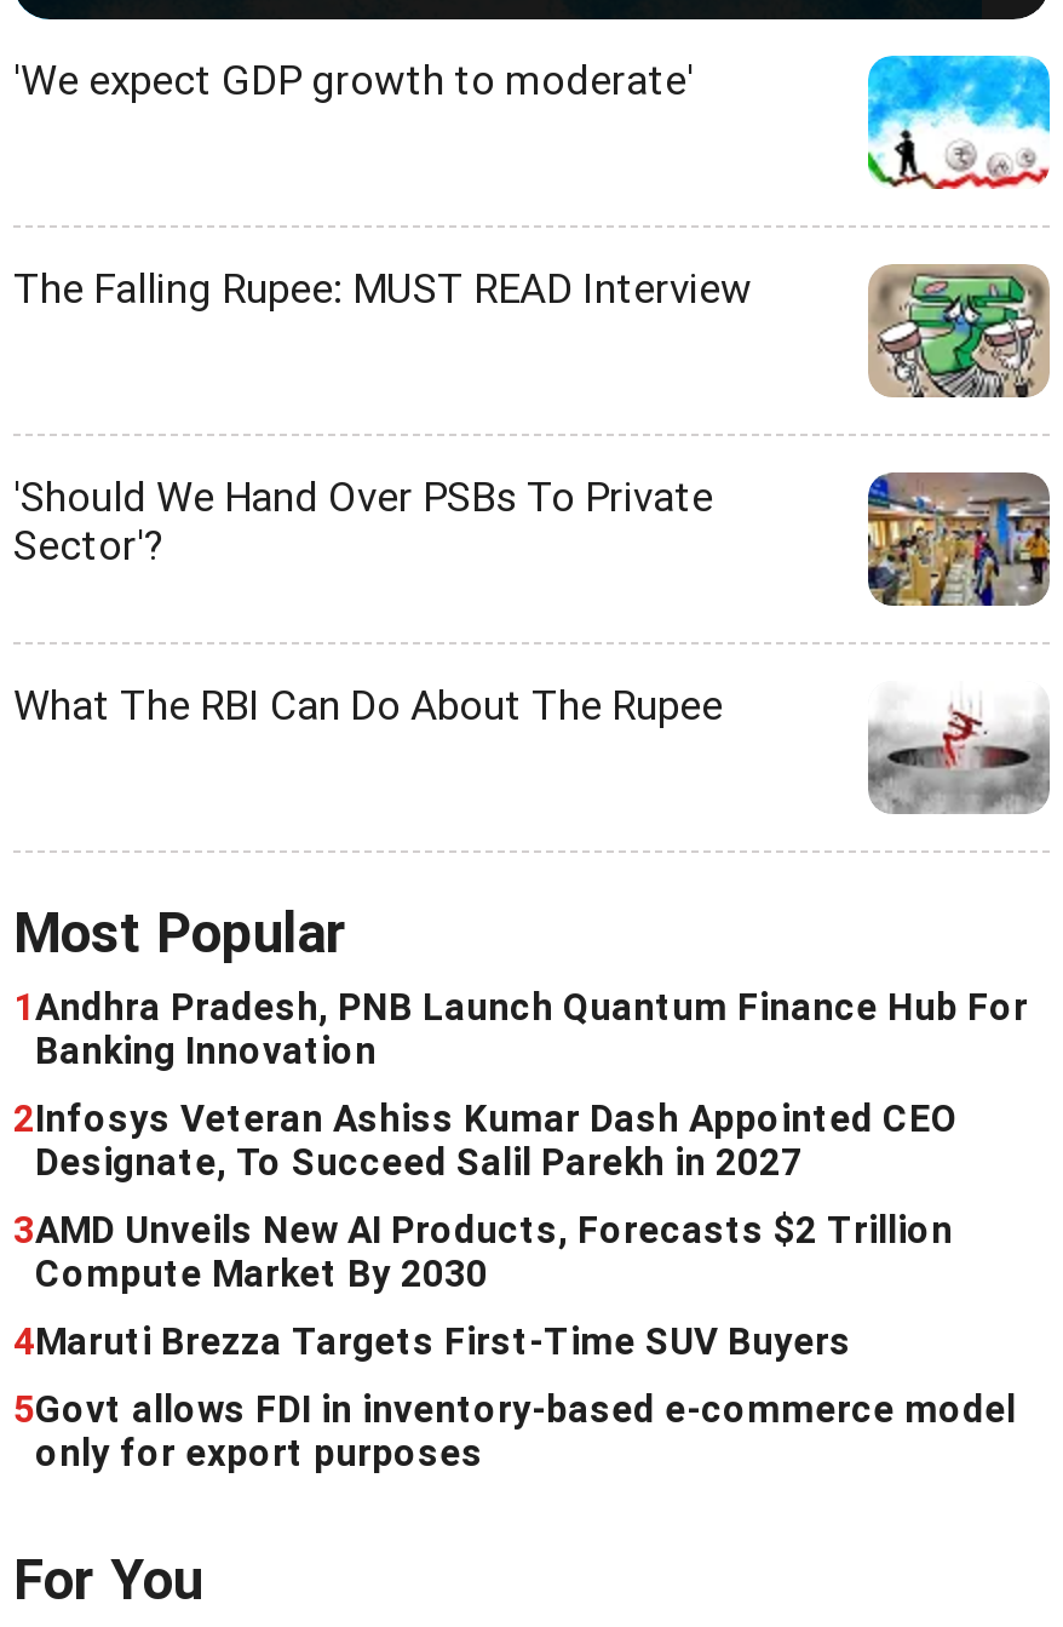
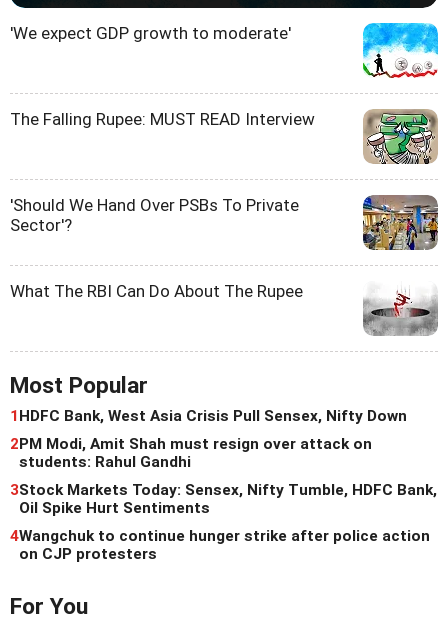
- 1 Andhra Pradesh, PNB Launch Quantum Finance Hub For
- Banking Innovation
- 2Infosys Veteran Ashiss Kumar Dash Appointed CEO
- Designate, To Succeed Salil Parekh in 2027
- 3AMD Unveils New AI Products, Forecasts $2 Trillion
- Compute Market By 2030
- 4Maruti Brezza Targets First-Time SUV Buyers
- 5Govt allows FDI in inventory-based e-commerce model
- only for export purposes
+ 1 HDFC Bank, West Asia Crisis Pull Sensex, Nifty Down
+ 2PM Modi, Amit Shah must resign over attack on
+ students: Rahul Gandhi
+ 3Stock Markets Today: Sensex, Nifty Tumble, HDFC Bank,
+ Oil Spike Hurt Sentiments
+ 4Wangchuk to continue hunger strike after police action
+ on CJP protesters
